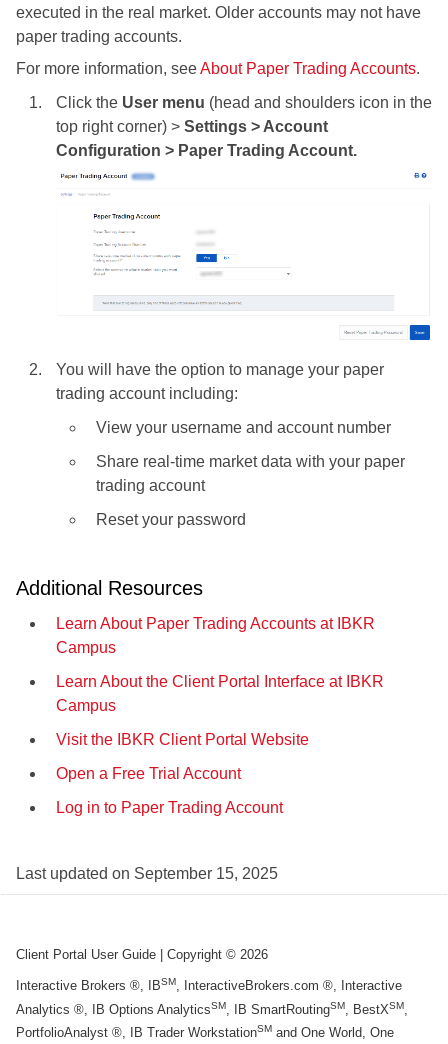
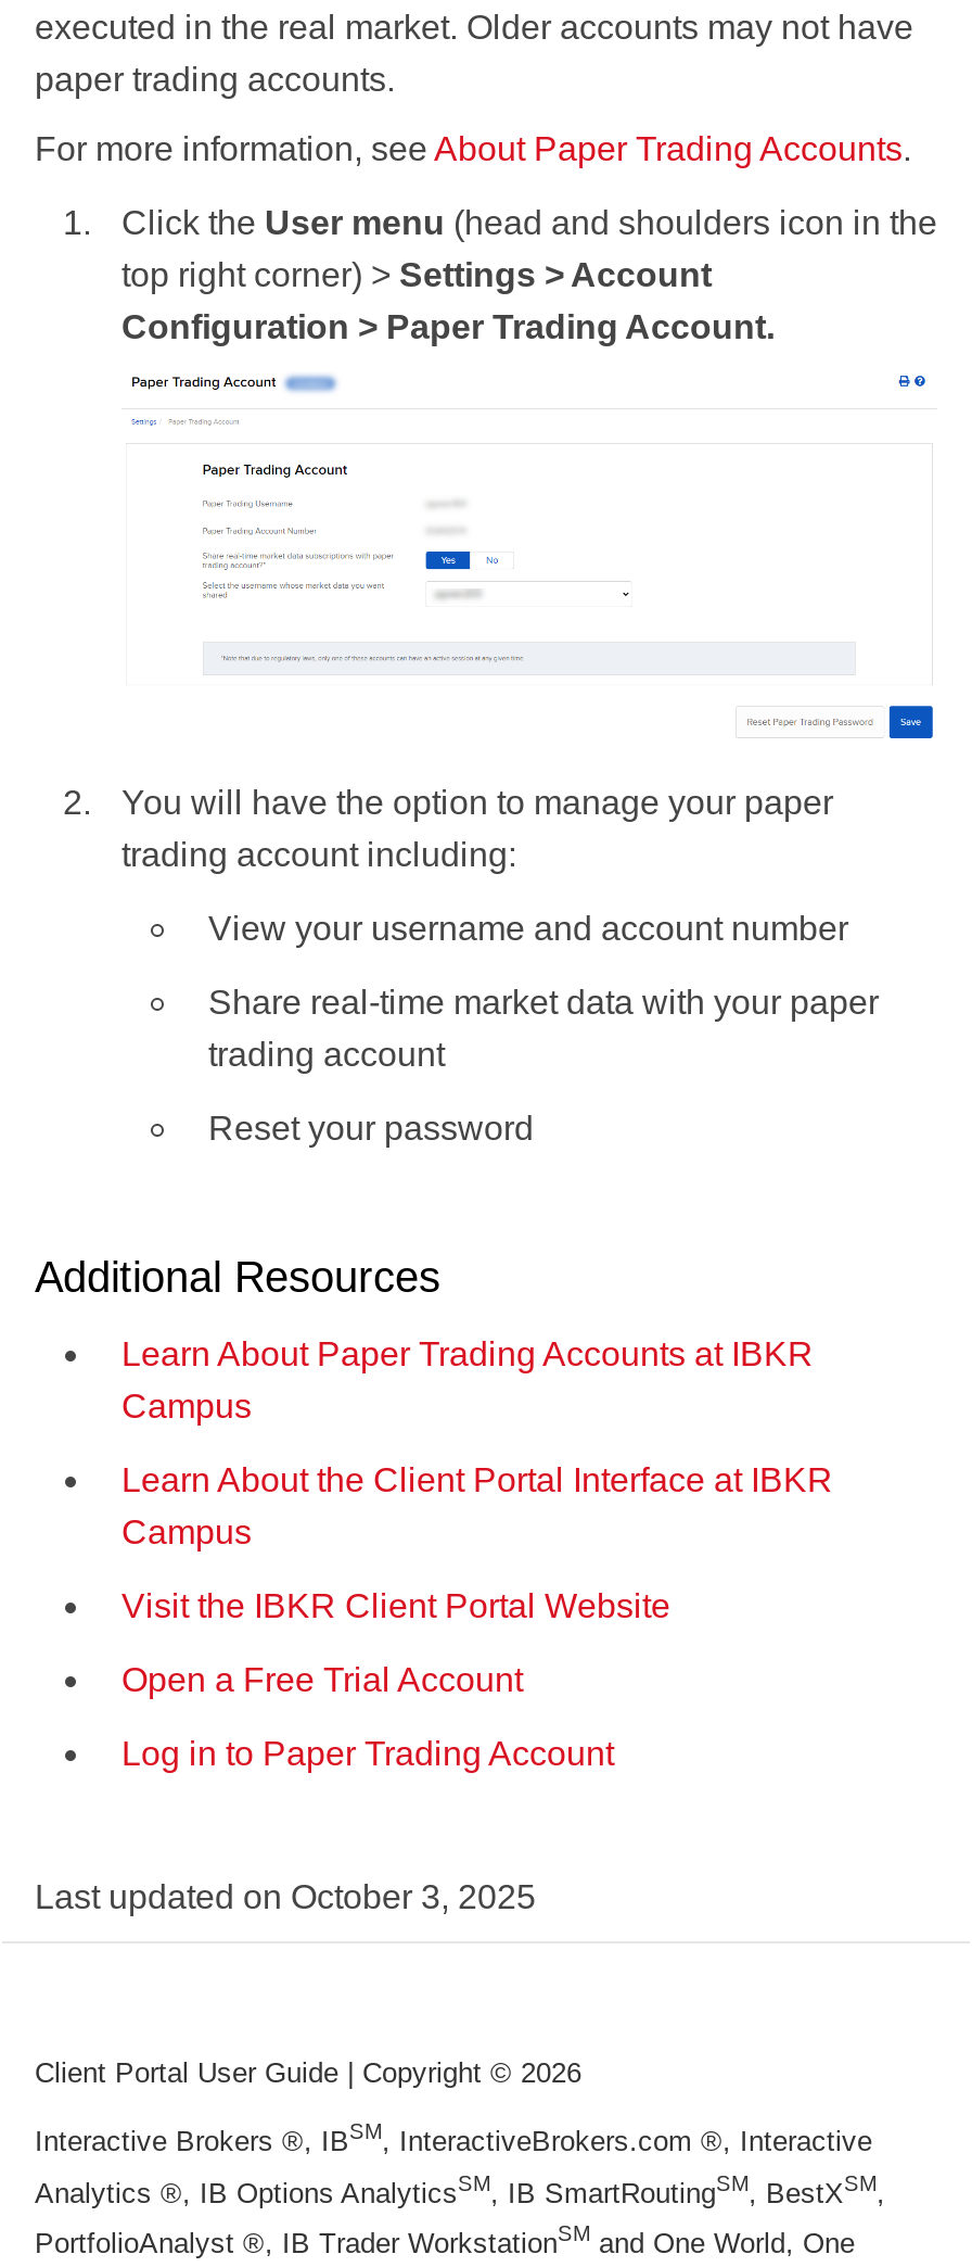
- Last updated on September 15, 2025
+ Last updated on October 3, 2025
